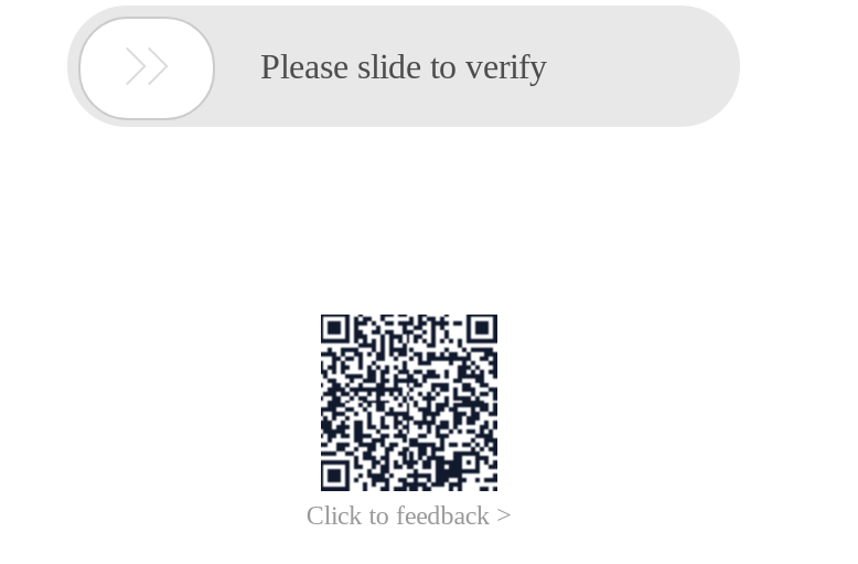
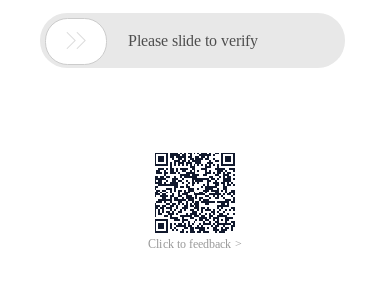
- [image]
+ [image]
